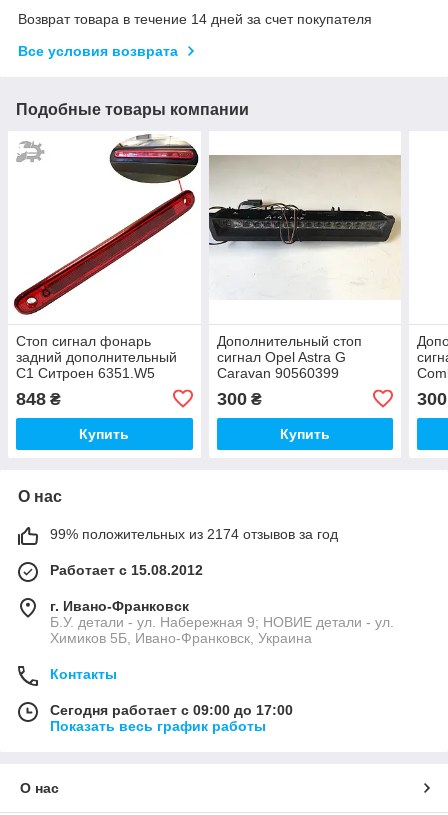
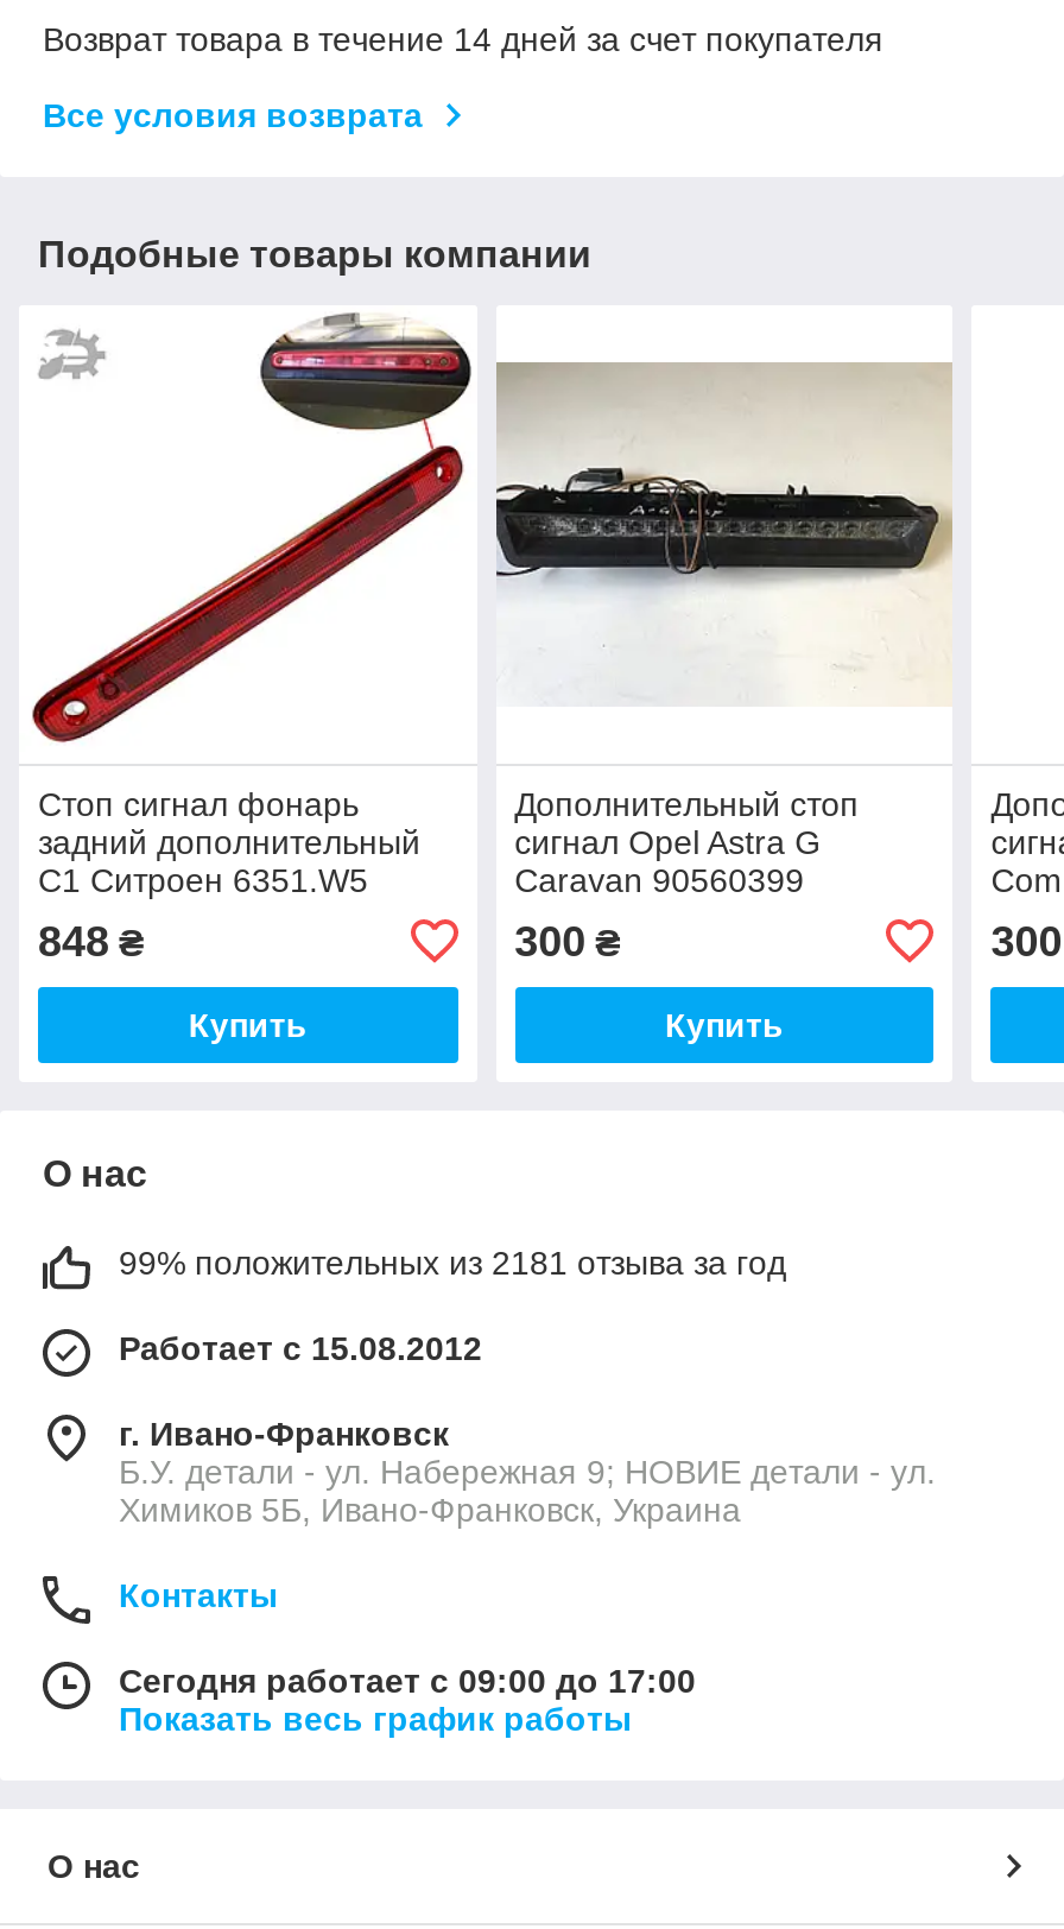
- 99% положительных из 2174 отзывов за год
+ 99% положительных из 2181 отзыва за год
